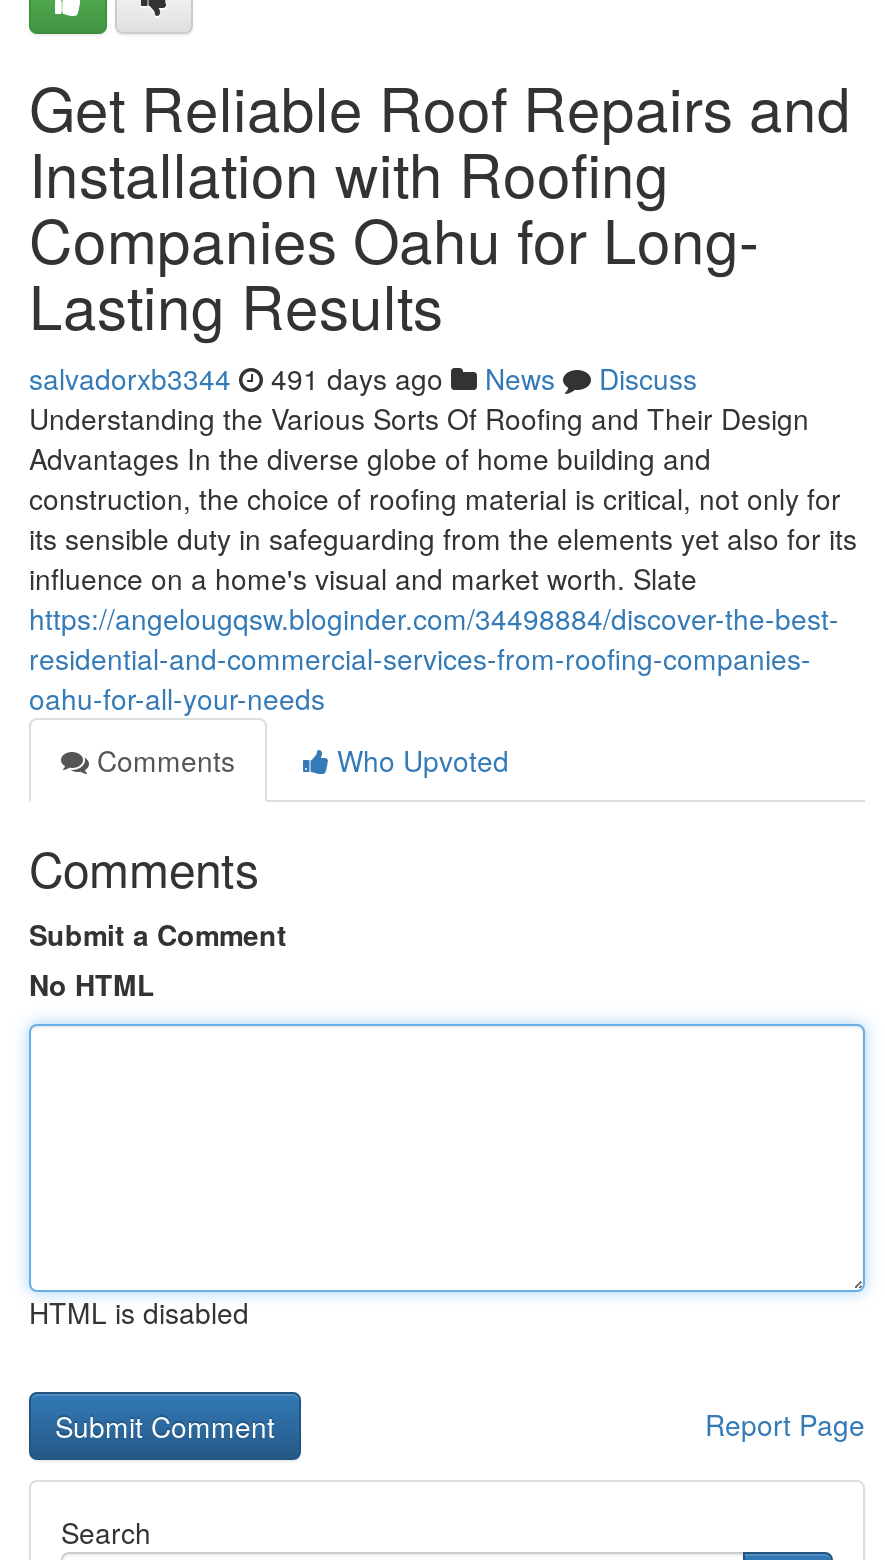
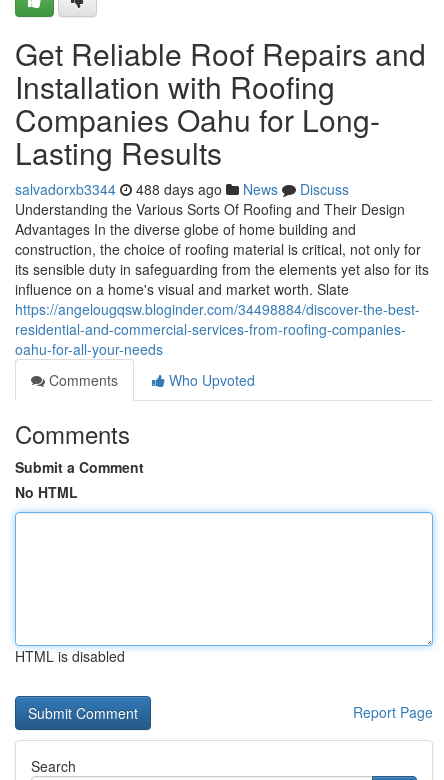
- salvadorxb3344 491 days ago News Discuss
+ salvadorxb3344 488 days ago News Discuss
